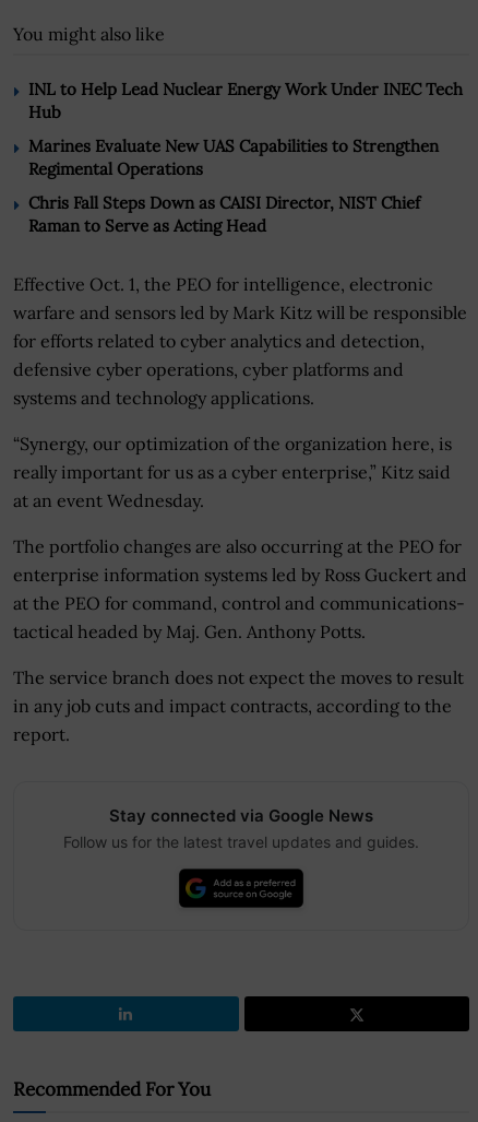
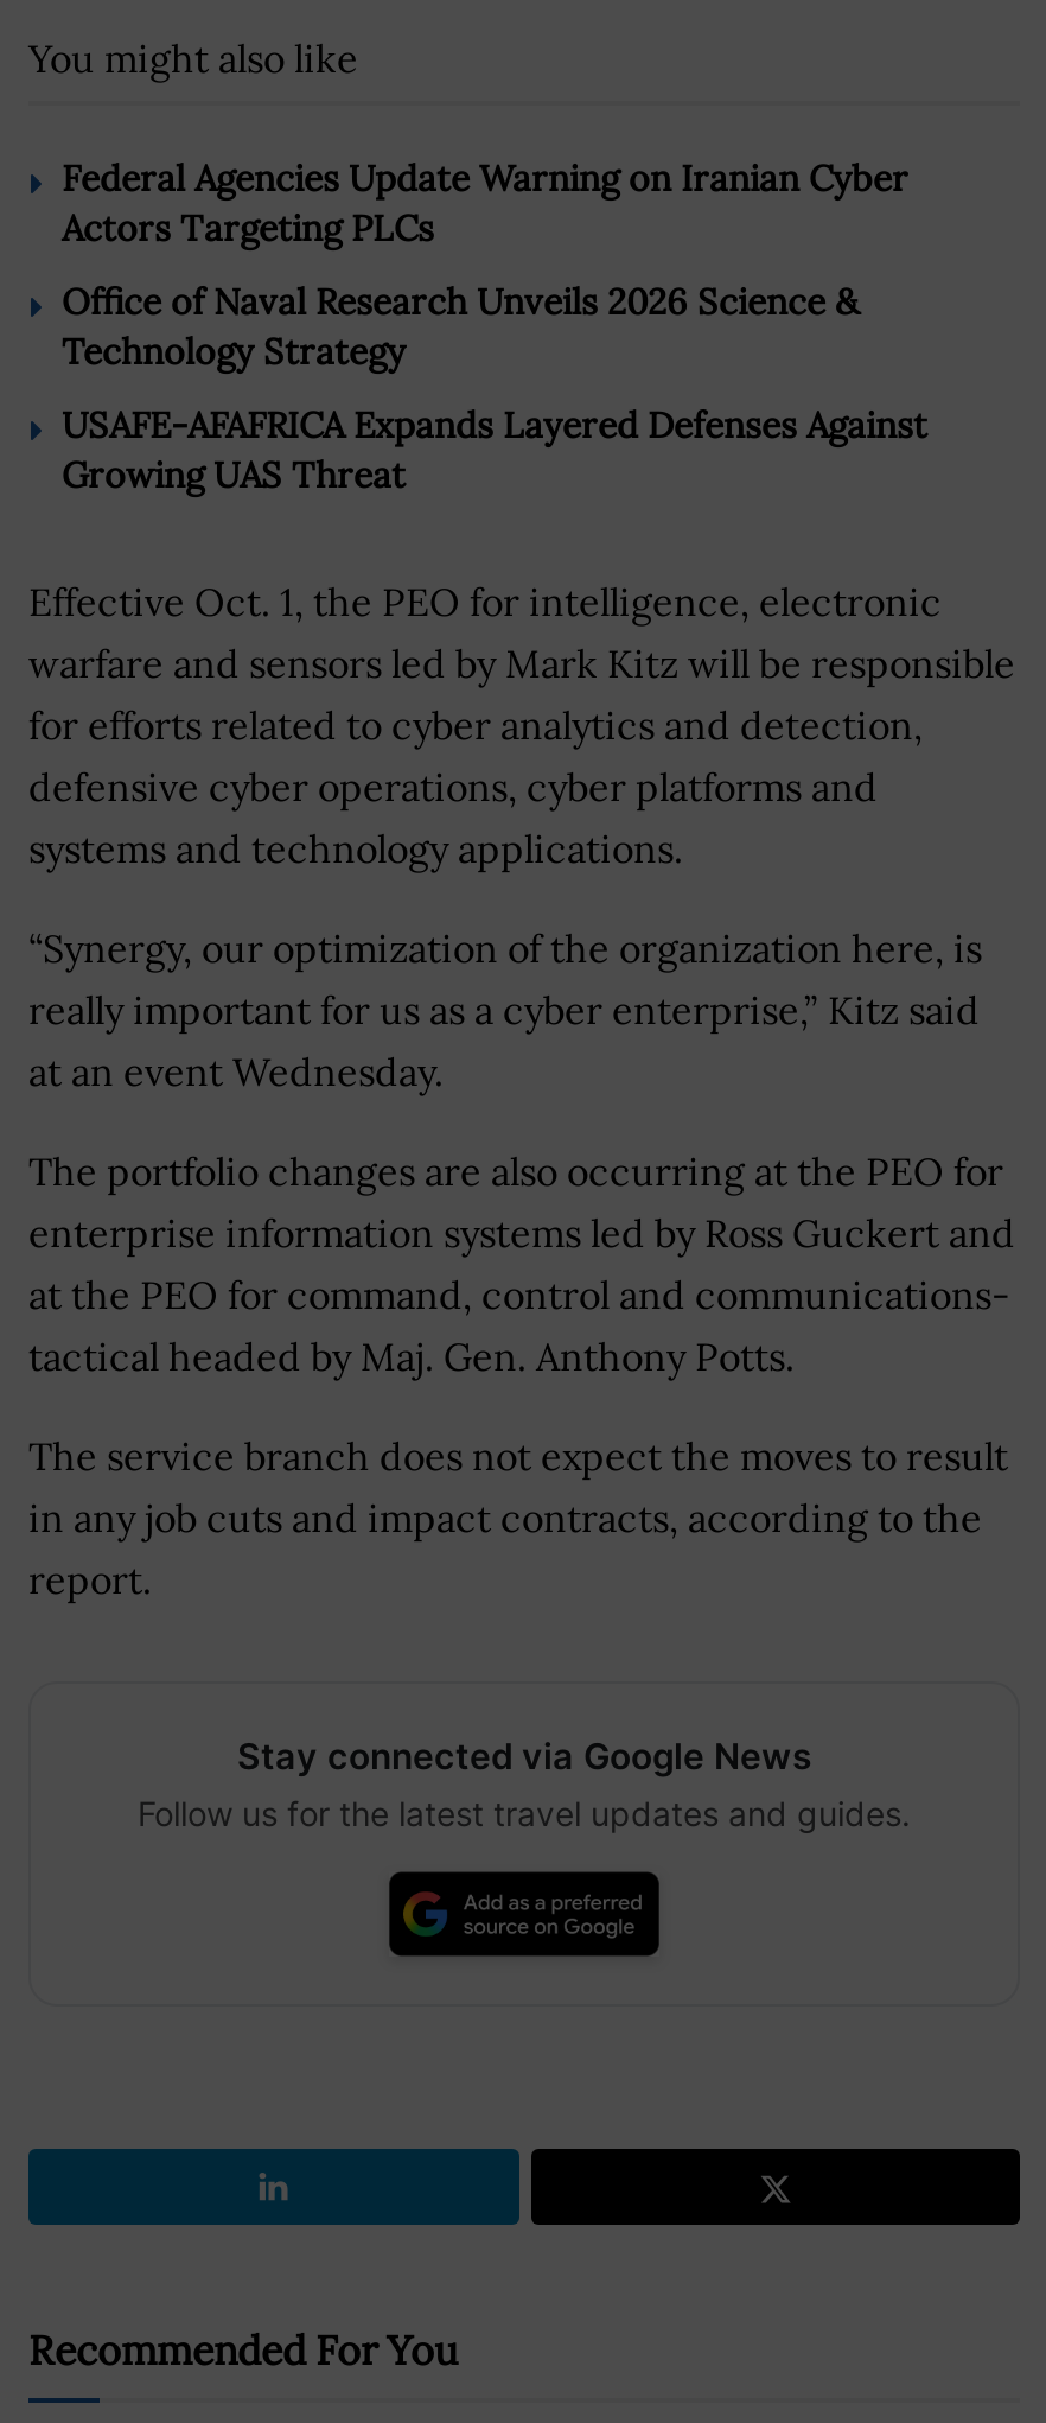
- INL to Help Lead Nuclear Energy Work Under INEC Tech
- Hub
+ Federal Agencies Update Warning on Iranian Cyber
+ Actors Targeting PLCs

- Marines Evaluate New UAS Capabilities to Strengthen
- Regimental Operations
+ Office of Naval Research Unveils 2026 Science &
+ Technology Strategy

- Chris Fall Steps Down as CAISI Director, NIST Chief
- Raman to Serve as Acting Head
+ USAFE-AFAFRICA Expands Layered Defenses Against
+ Growing UAS Threat
